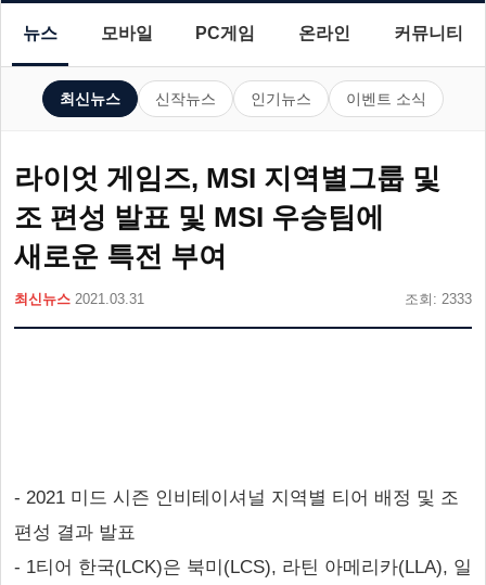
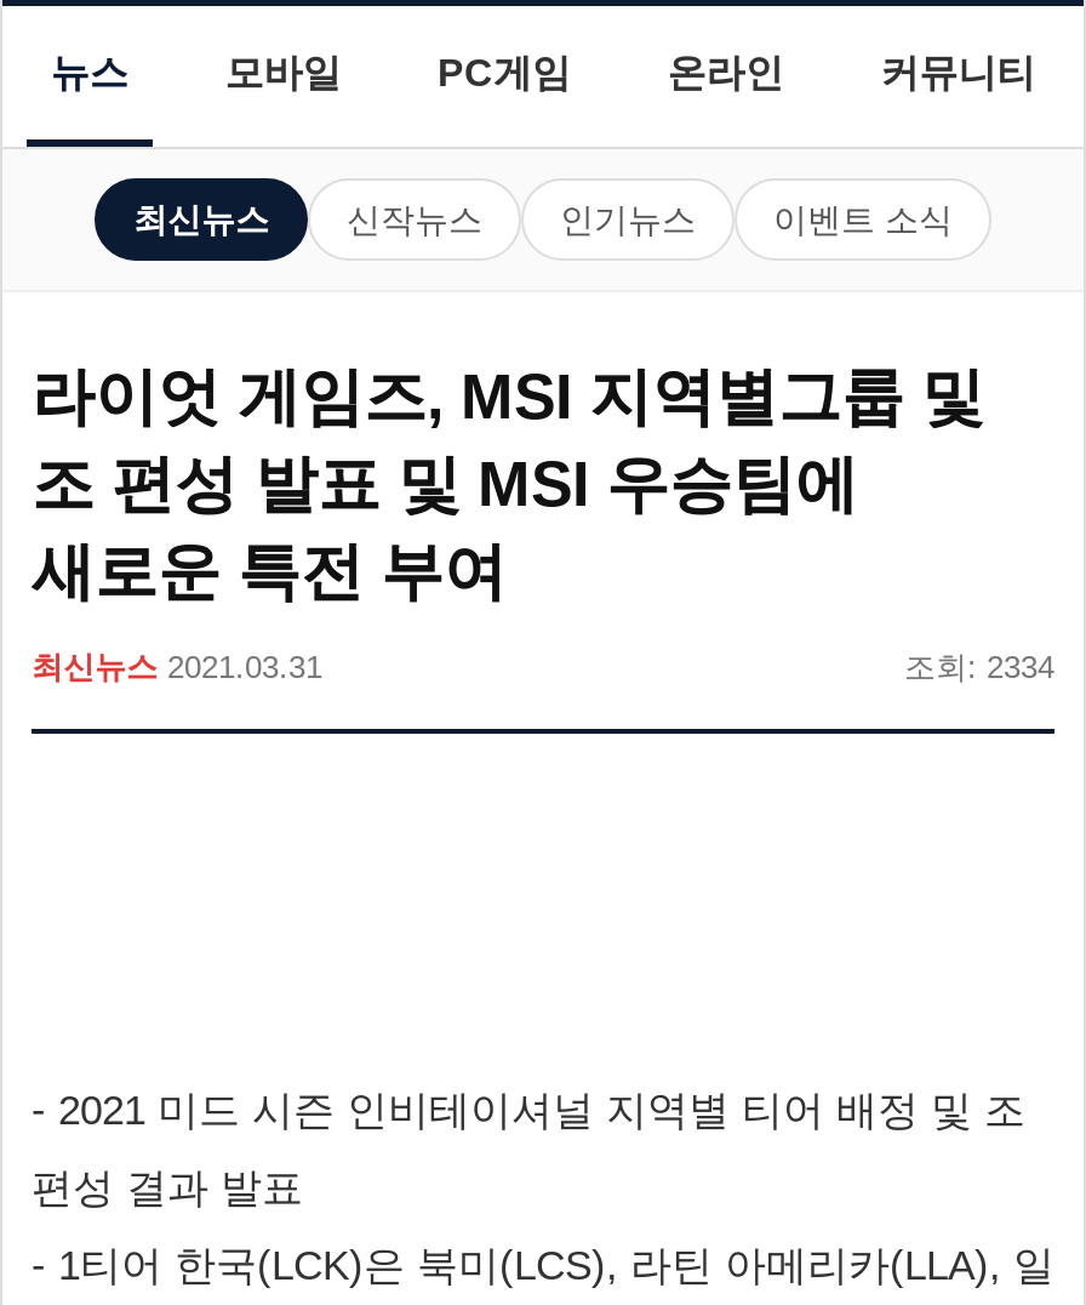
- 조회: 2333
+ 조회: 2334
